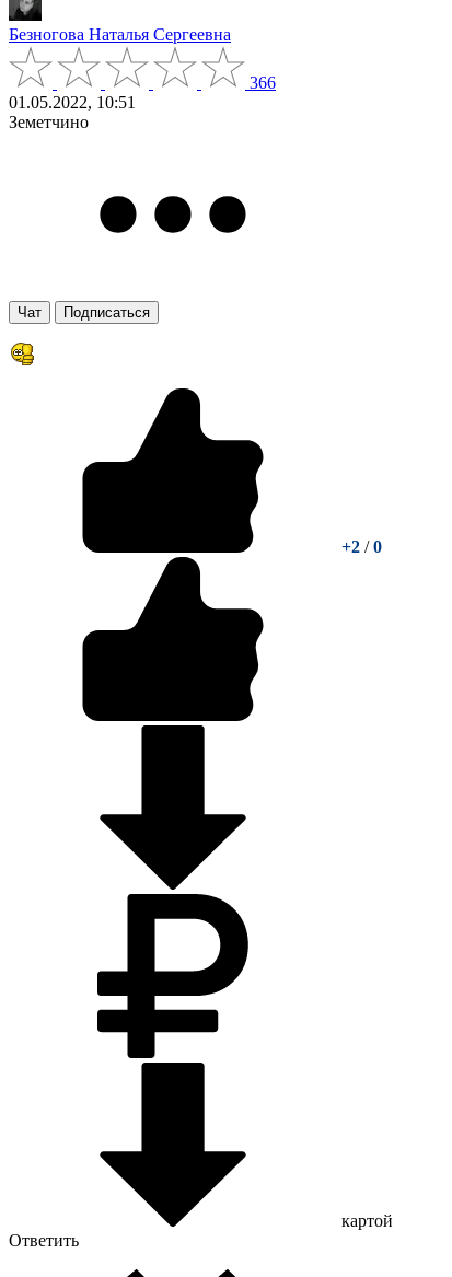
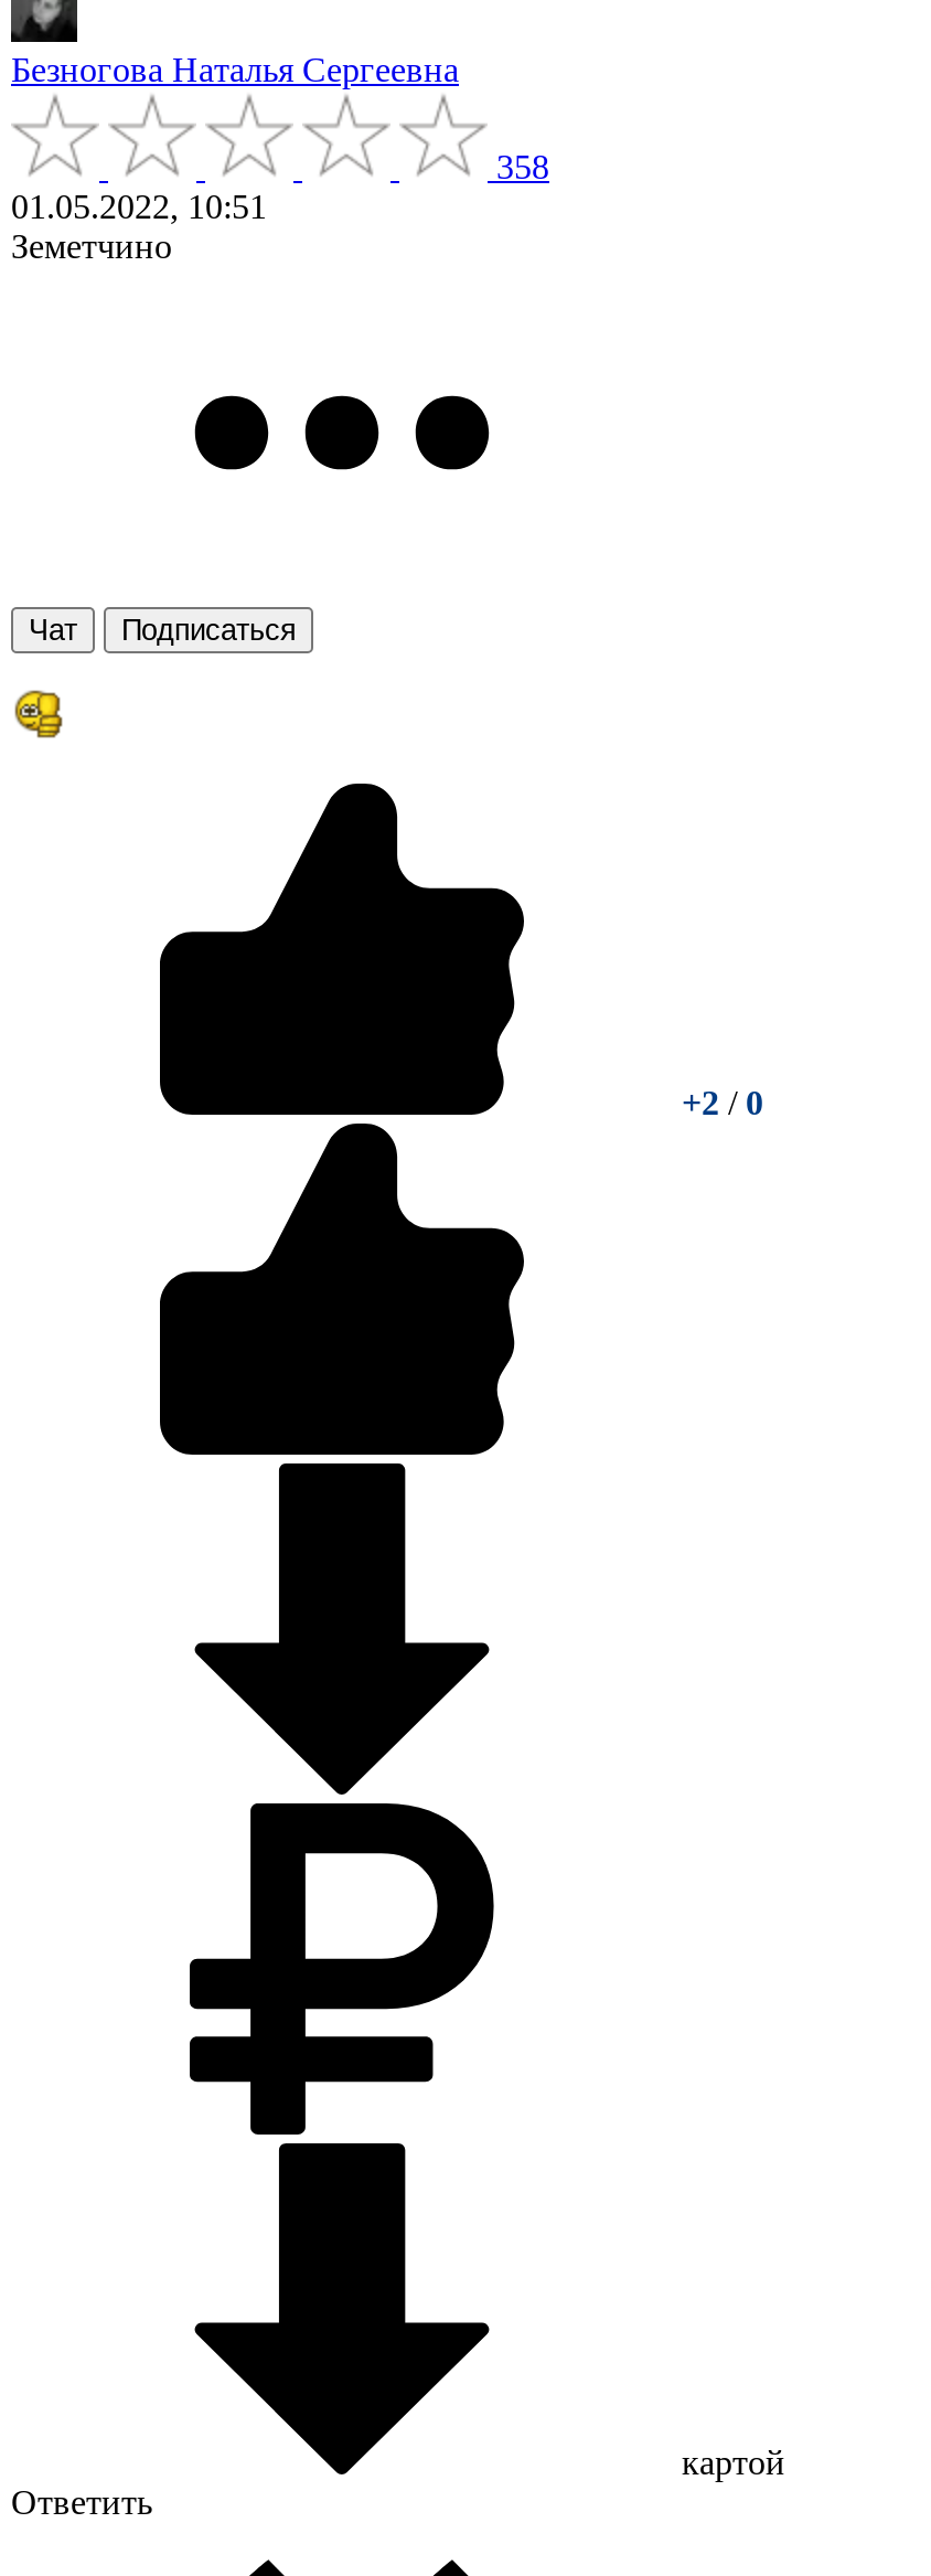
- 366
+ 358
